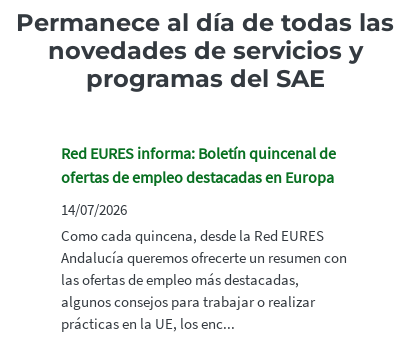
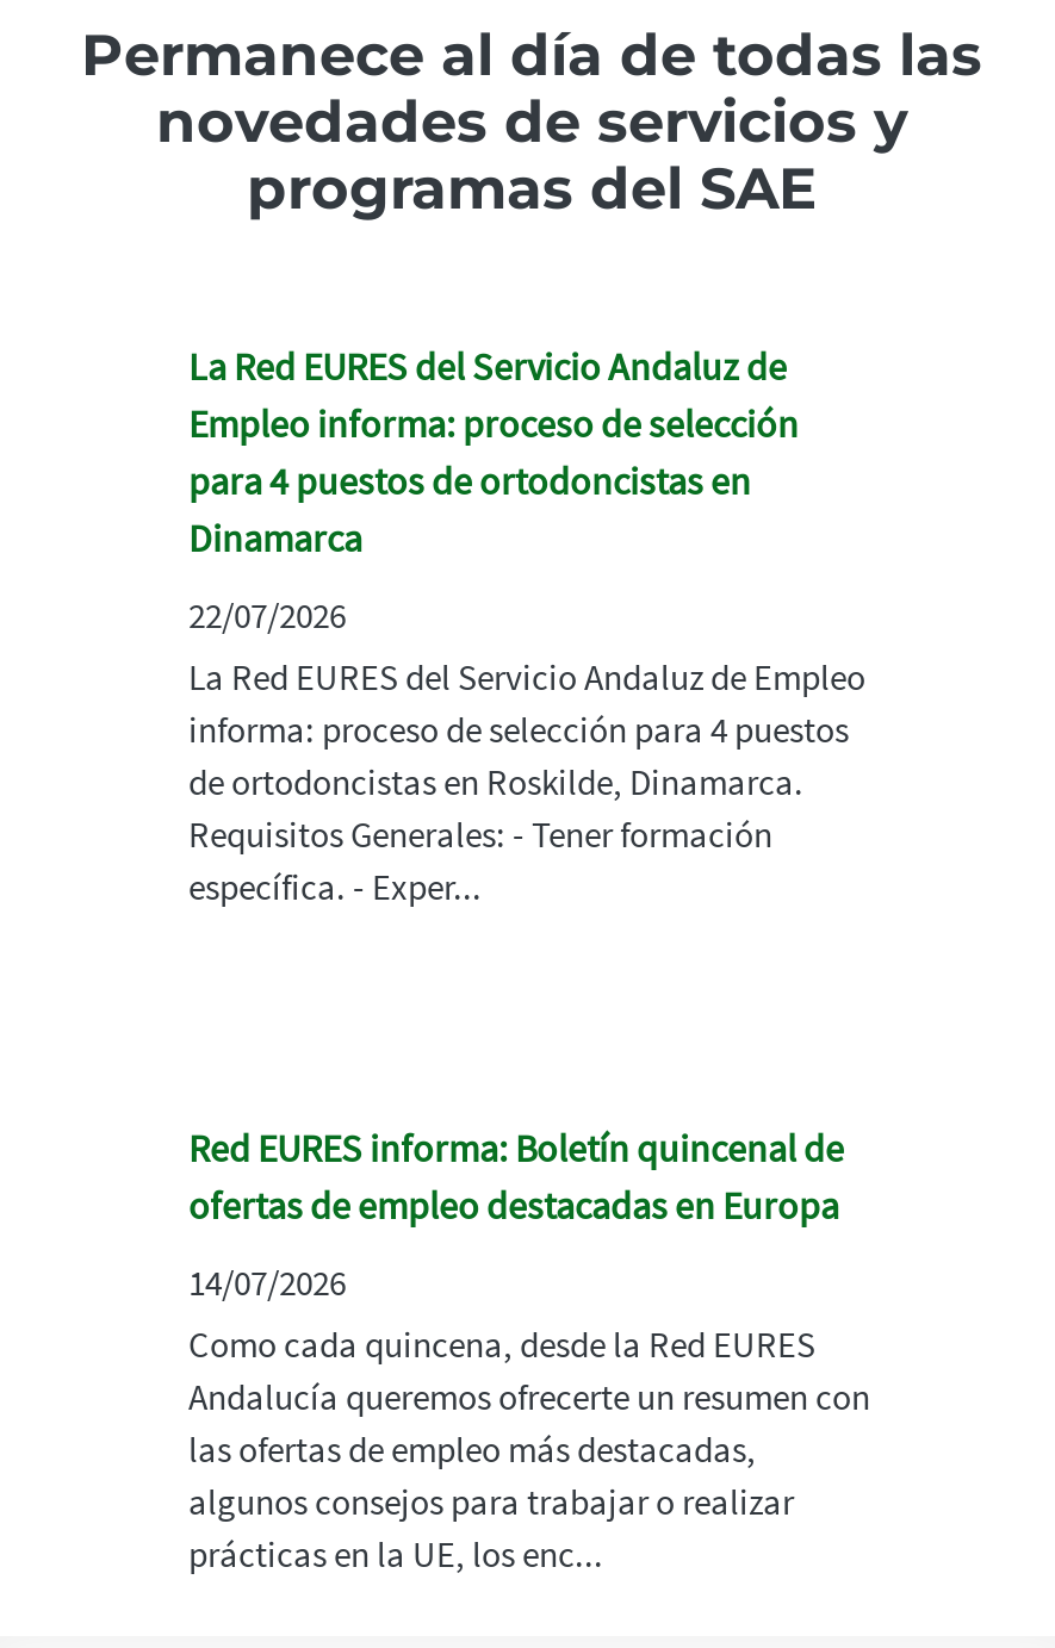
+ La Red EURES del Servicio Andaluz de
+ Empleo informa: proceso de selección
+ para 4 puestos de ortodoncistas en
+ Dinamarca
+ 22/07/2026
+ La Red EURES del Servicio Andaluz de Empleo
+ informa: proceso de selección para 4 puestos
+ de ortodoncistas en Roskilde, Dinamarca.
+ Requisitos Generales: - Tener formación
+ específica. - Exper...
